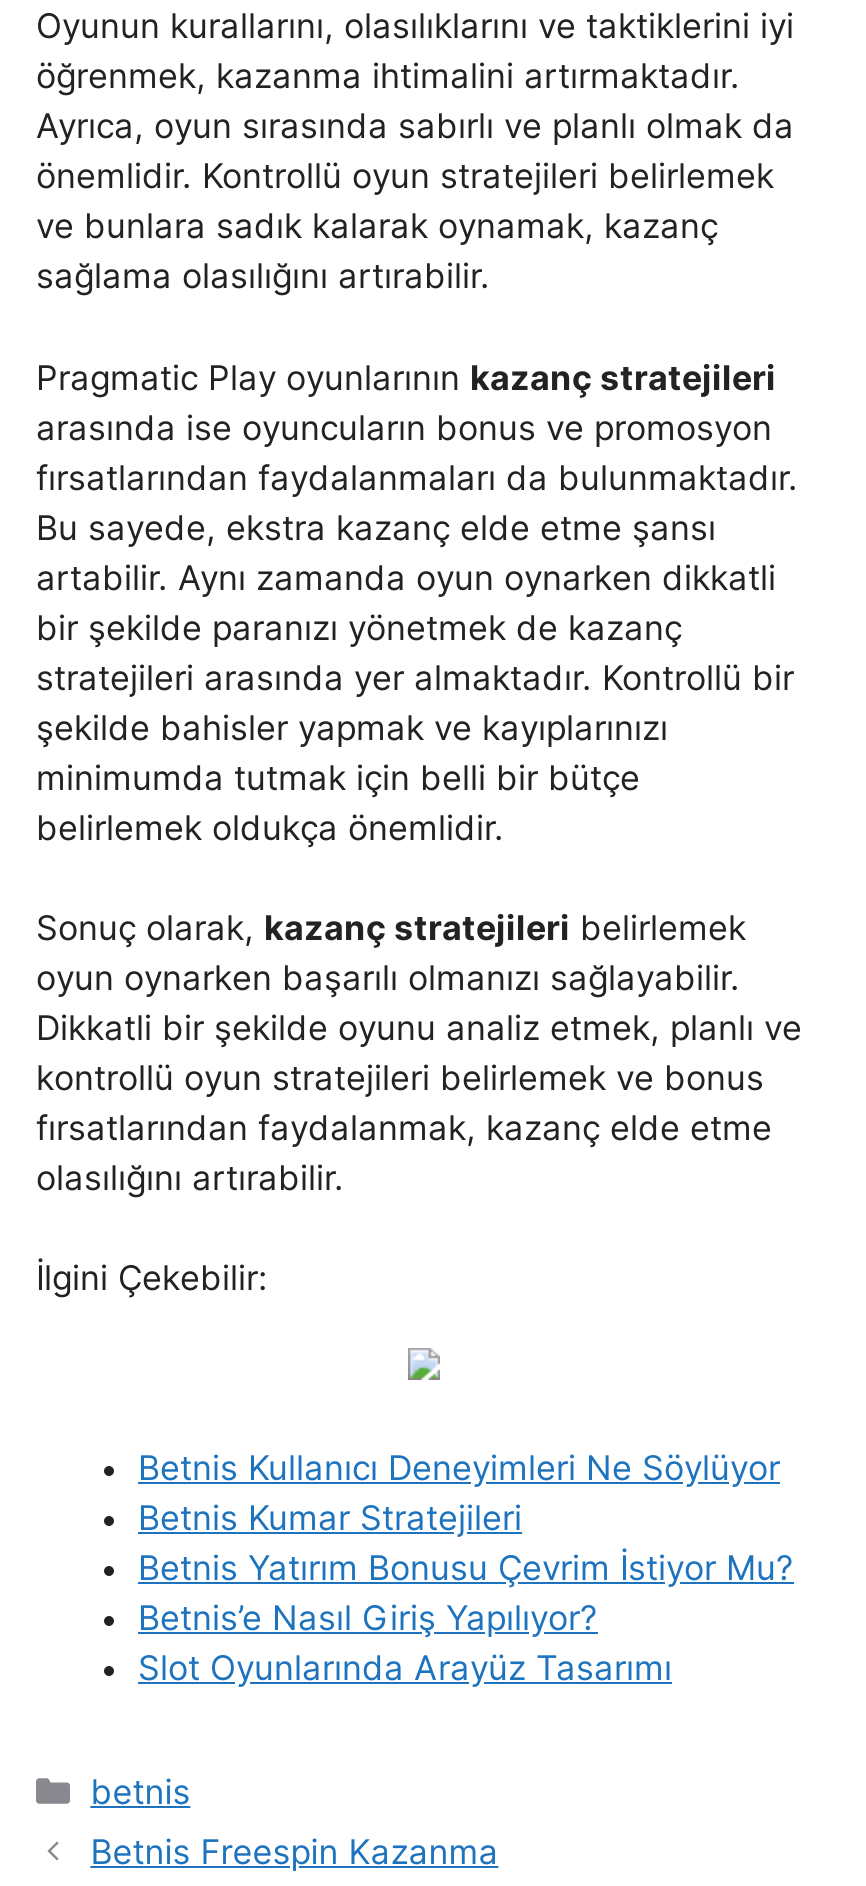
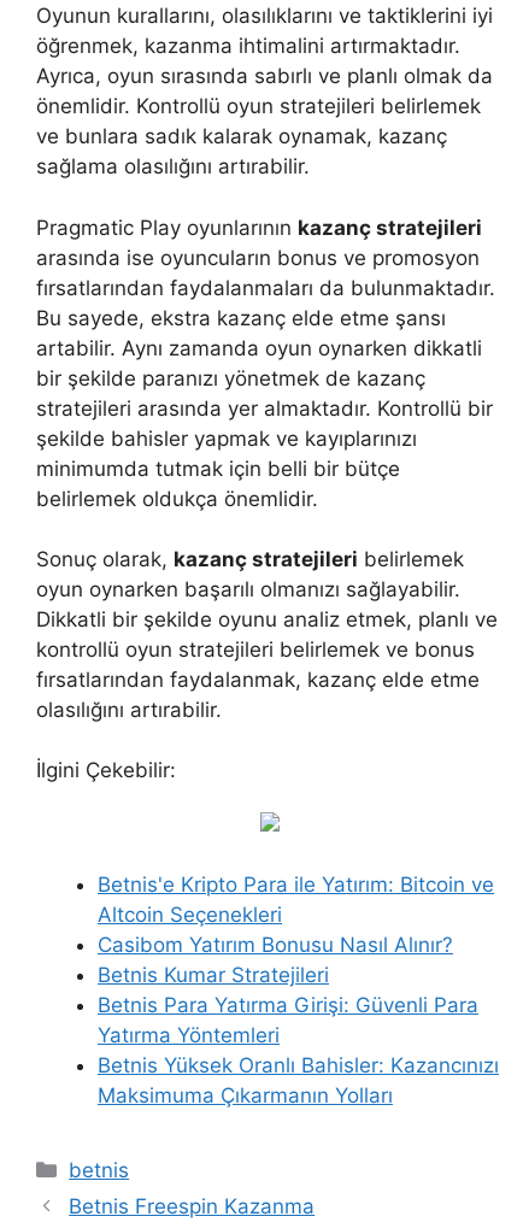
- Betnis Kullanıcı Deneyimleri Ne Söylüyor
+ Betnis'e Kripto Para ile Yatırım: Bitcoin ve
+ Altcoin Seçenekleri
+ Casibom Yatırım Bonusu Nasıl Alınır?

- Betnis Yatırım Bonusu Çevrim İstiyor Mu?
- Betnis’e Nasıl Giriş Yapılıyor?
- Slot Oyunlarında Arayüz Tasarımı
+ Betnis Para Yatırma Girişi: Güvenli Para
+ Yatırma Yöntemleri
+ Betnis Yüksek Oranlı Bahisler: Kazancınızı
+ Maksimuma Çıkarmanın Yolları
